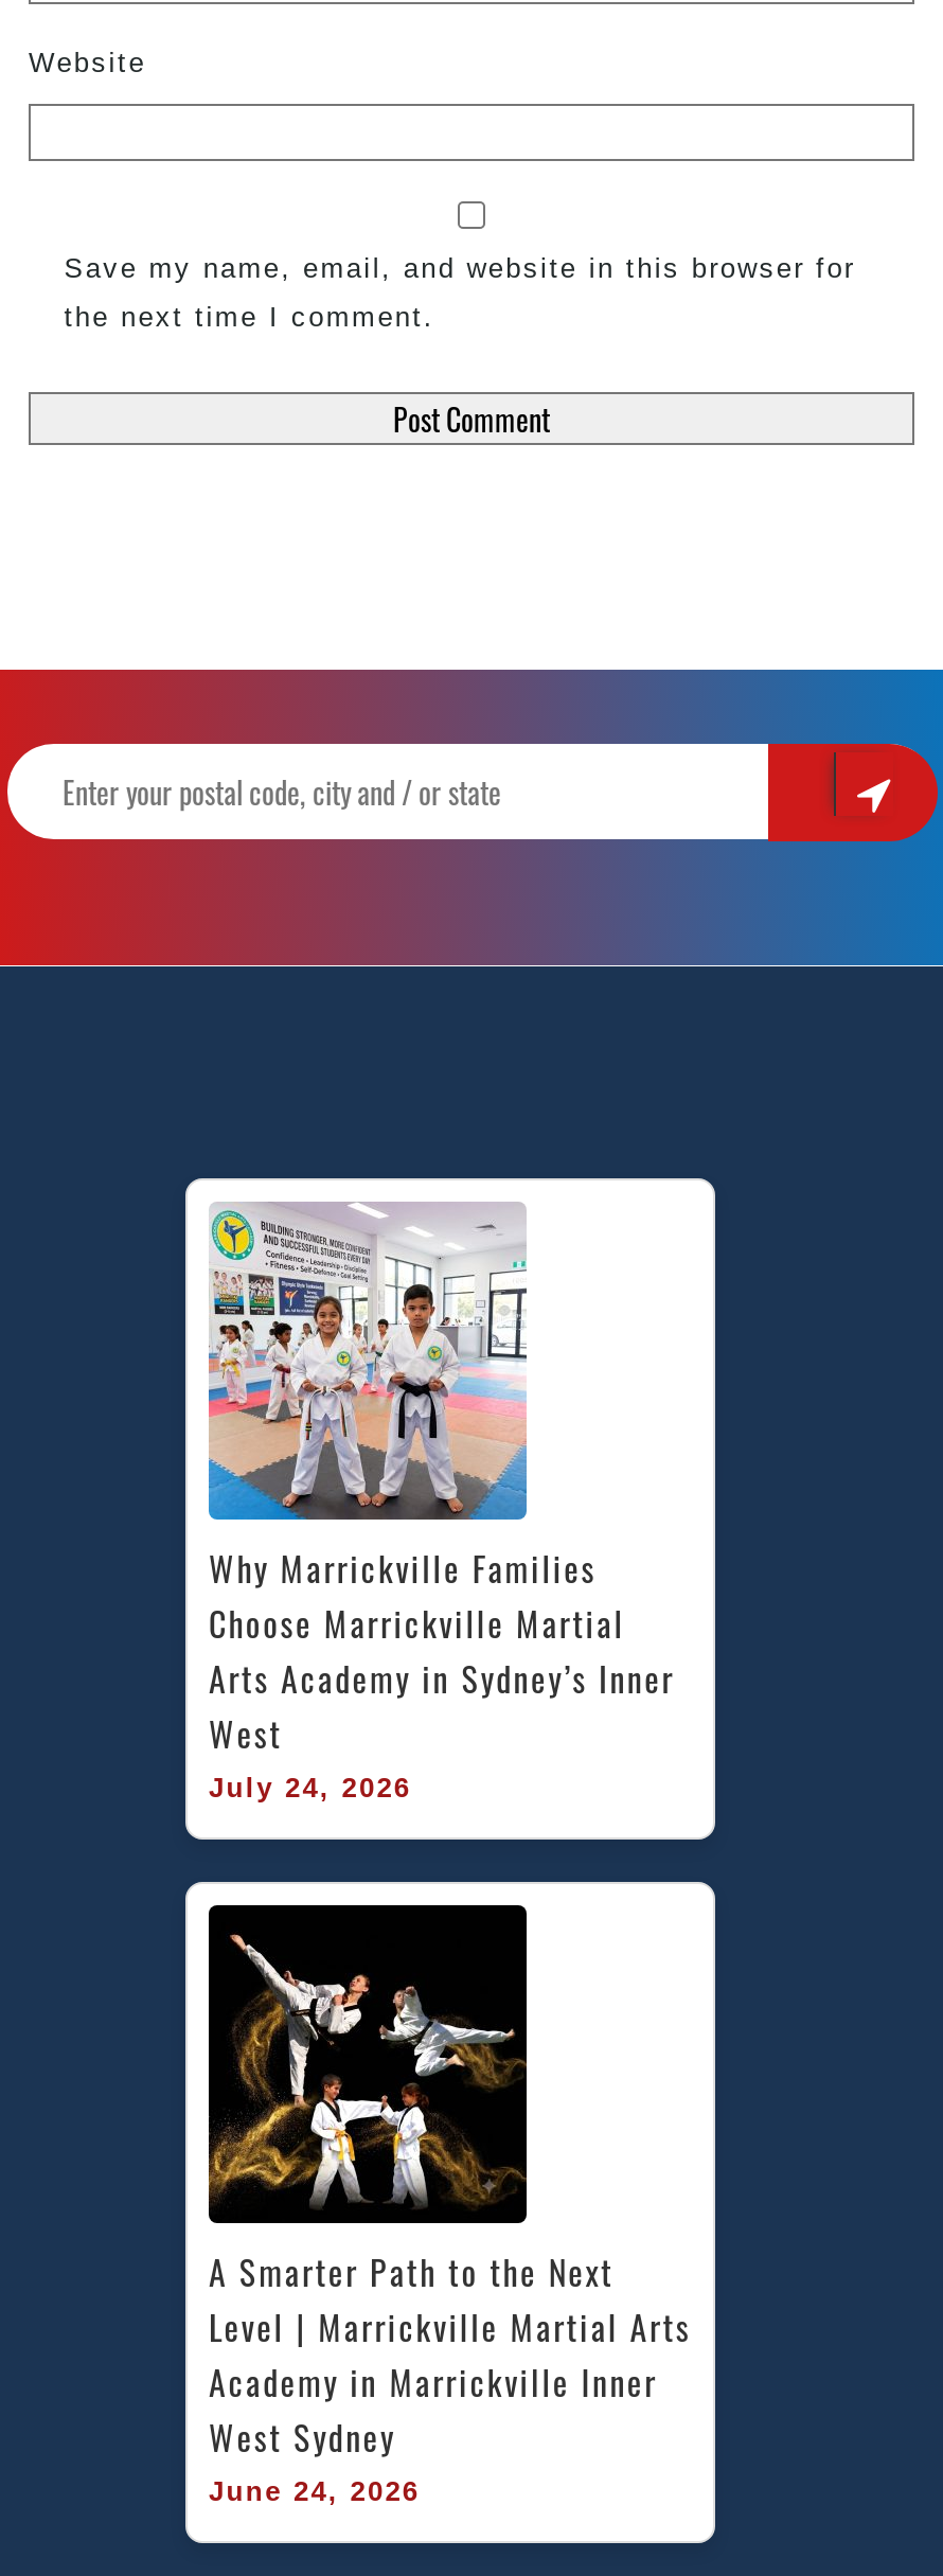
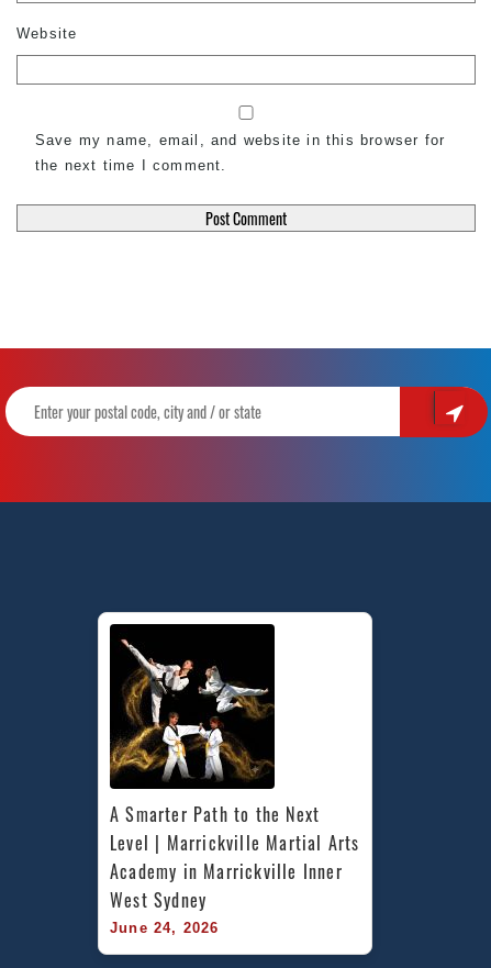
- [image]
- Why Marrickville Families
- Choose Marrickville Martial
- Arts Academy in Sydney’s Inner
- West
- July 24, 2026
